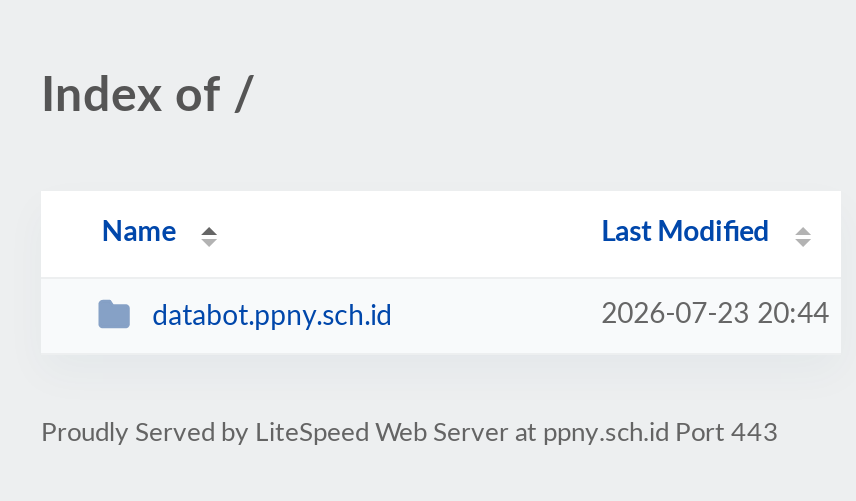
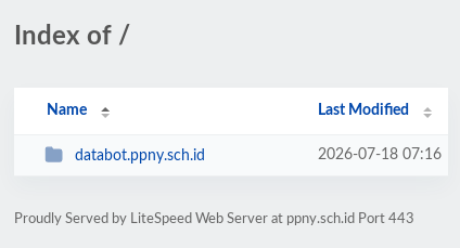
- 2026-07-23 20:44
+ 2026-07-18 07:16
